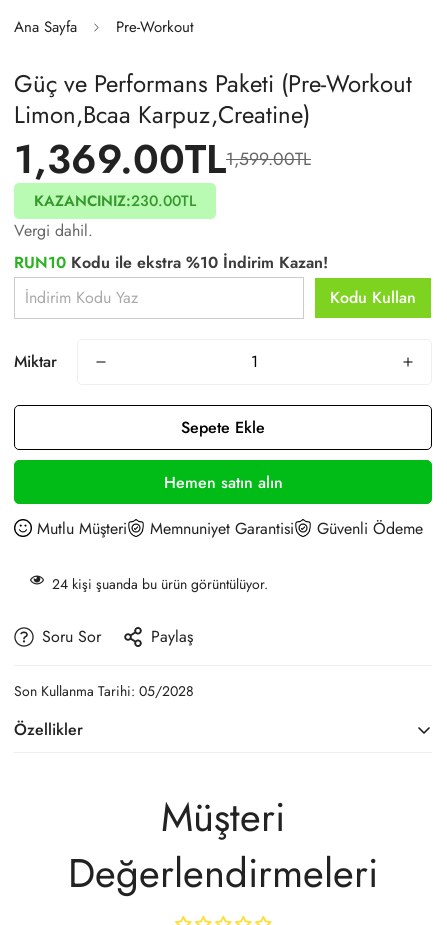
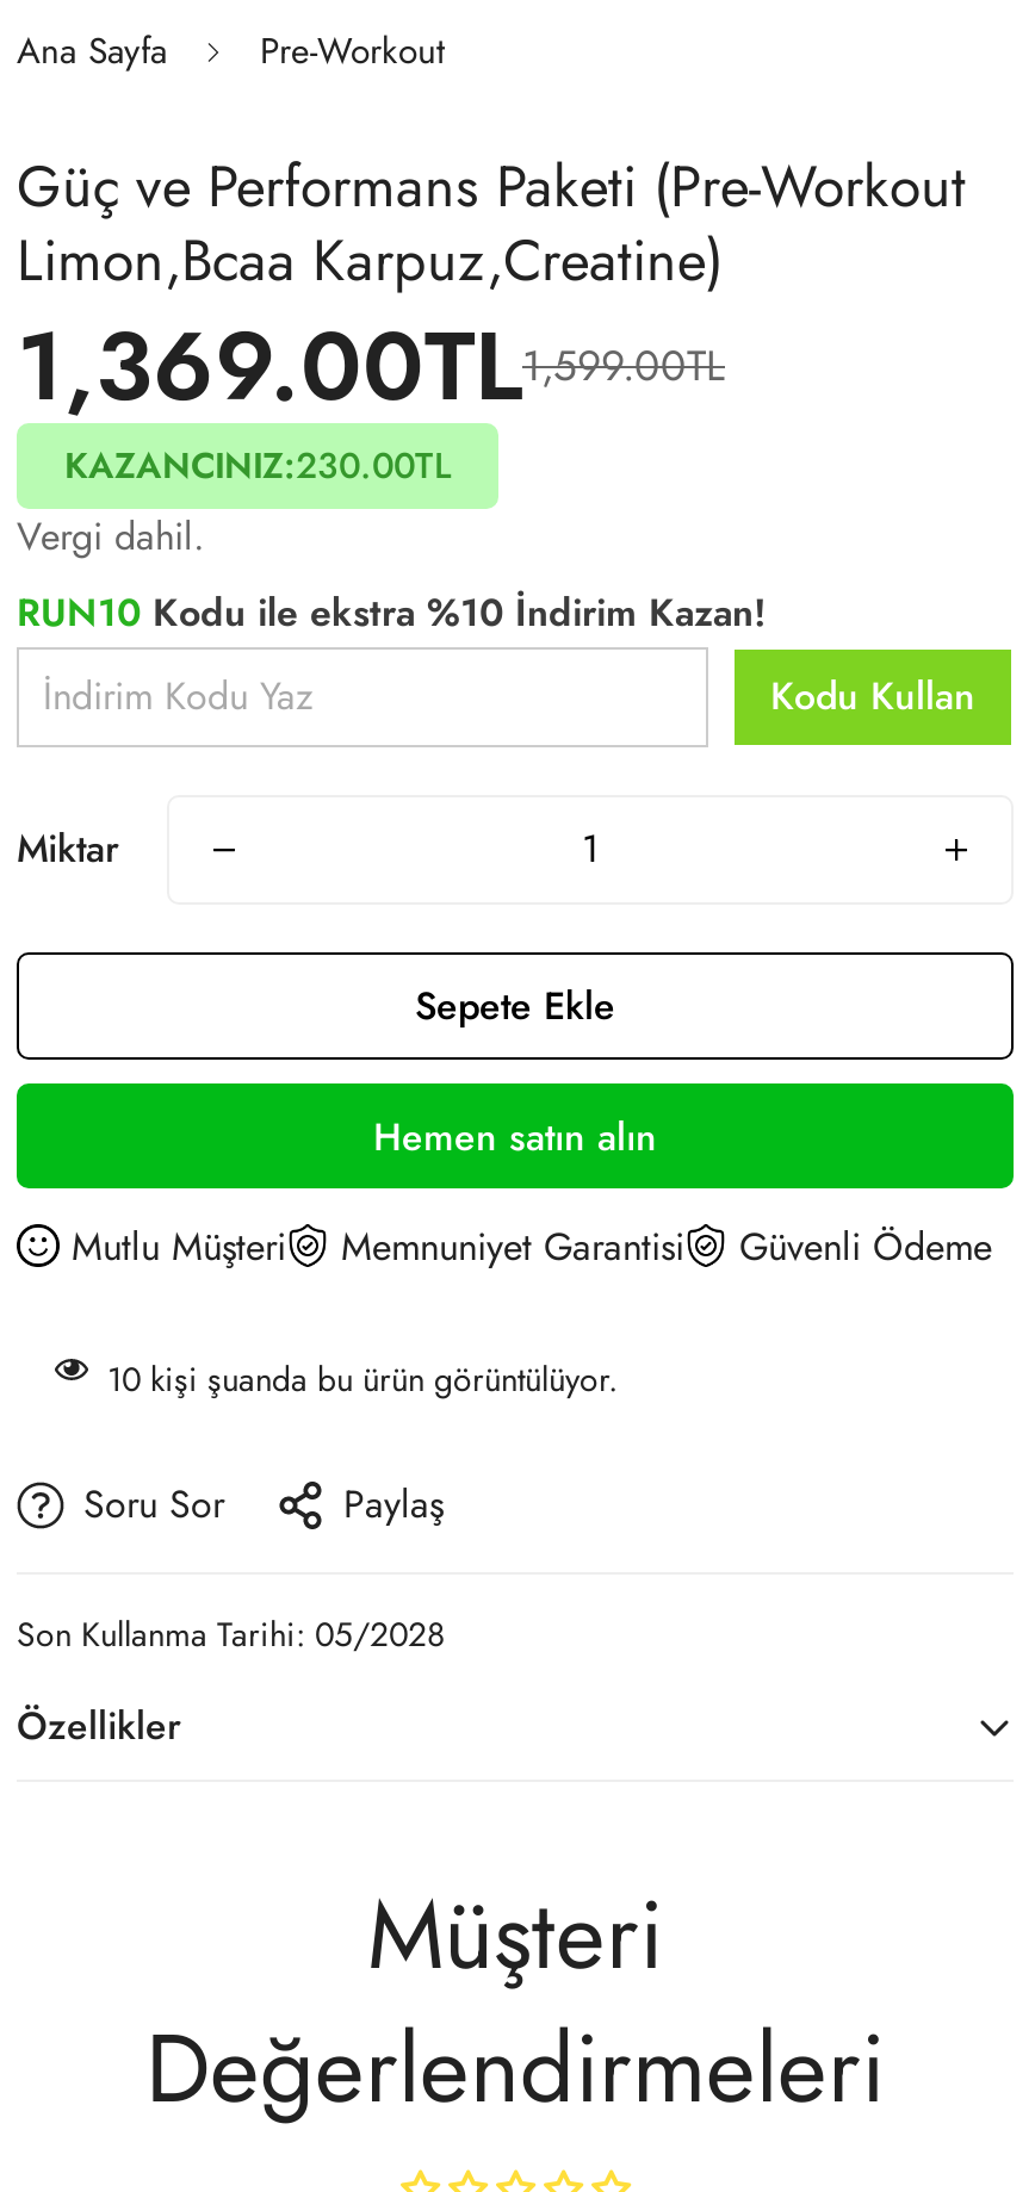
- 24 kişi şuanda bu ürün görüntülüyor.
+ 10 kişi şuanda bu ürün görüntülüyor.
